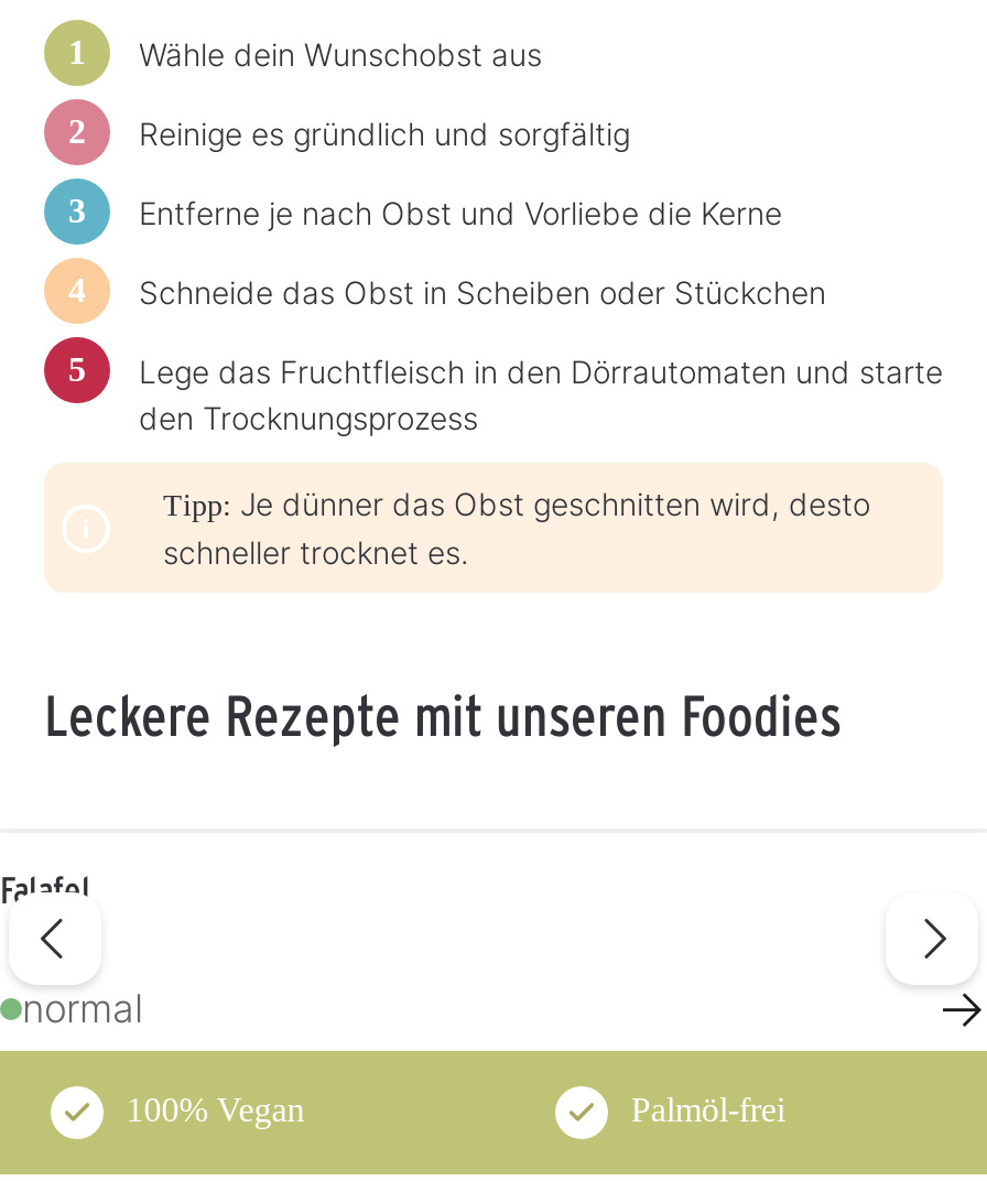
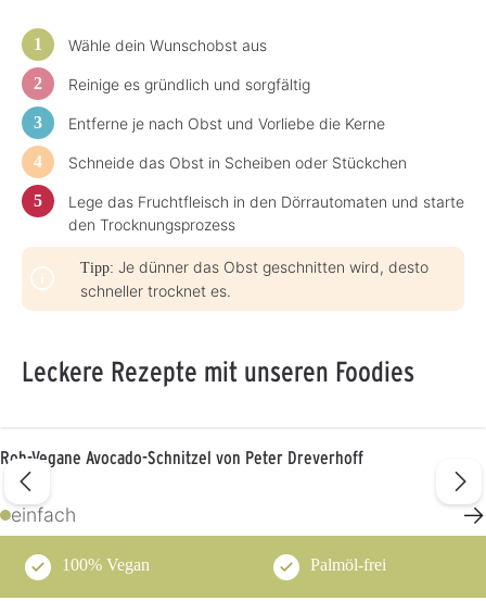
- Falafel
+ Roh-Vegane Avocado-Schnitzel von Peter Dreverhoff

- normal
+ einfach
